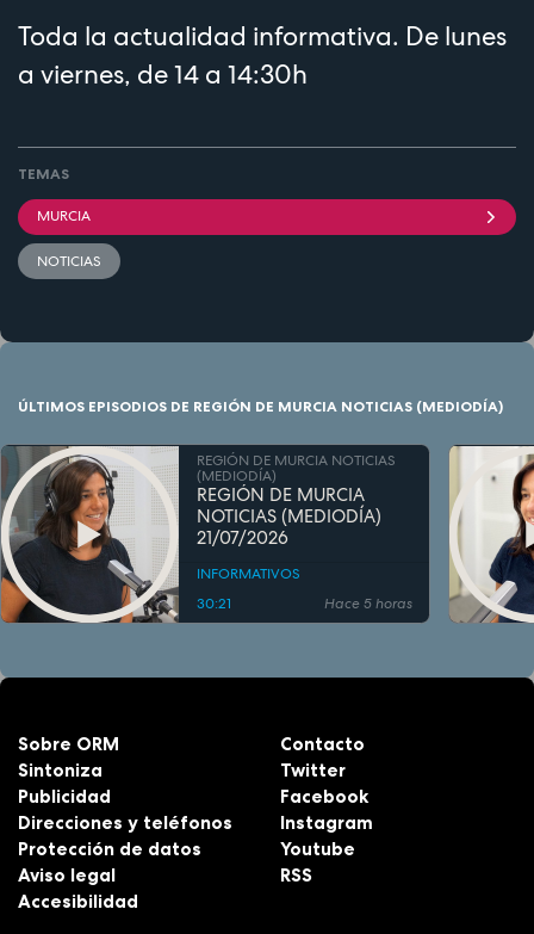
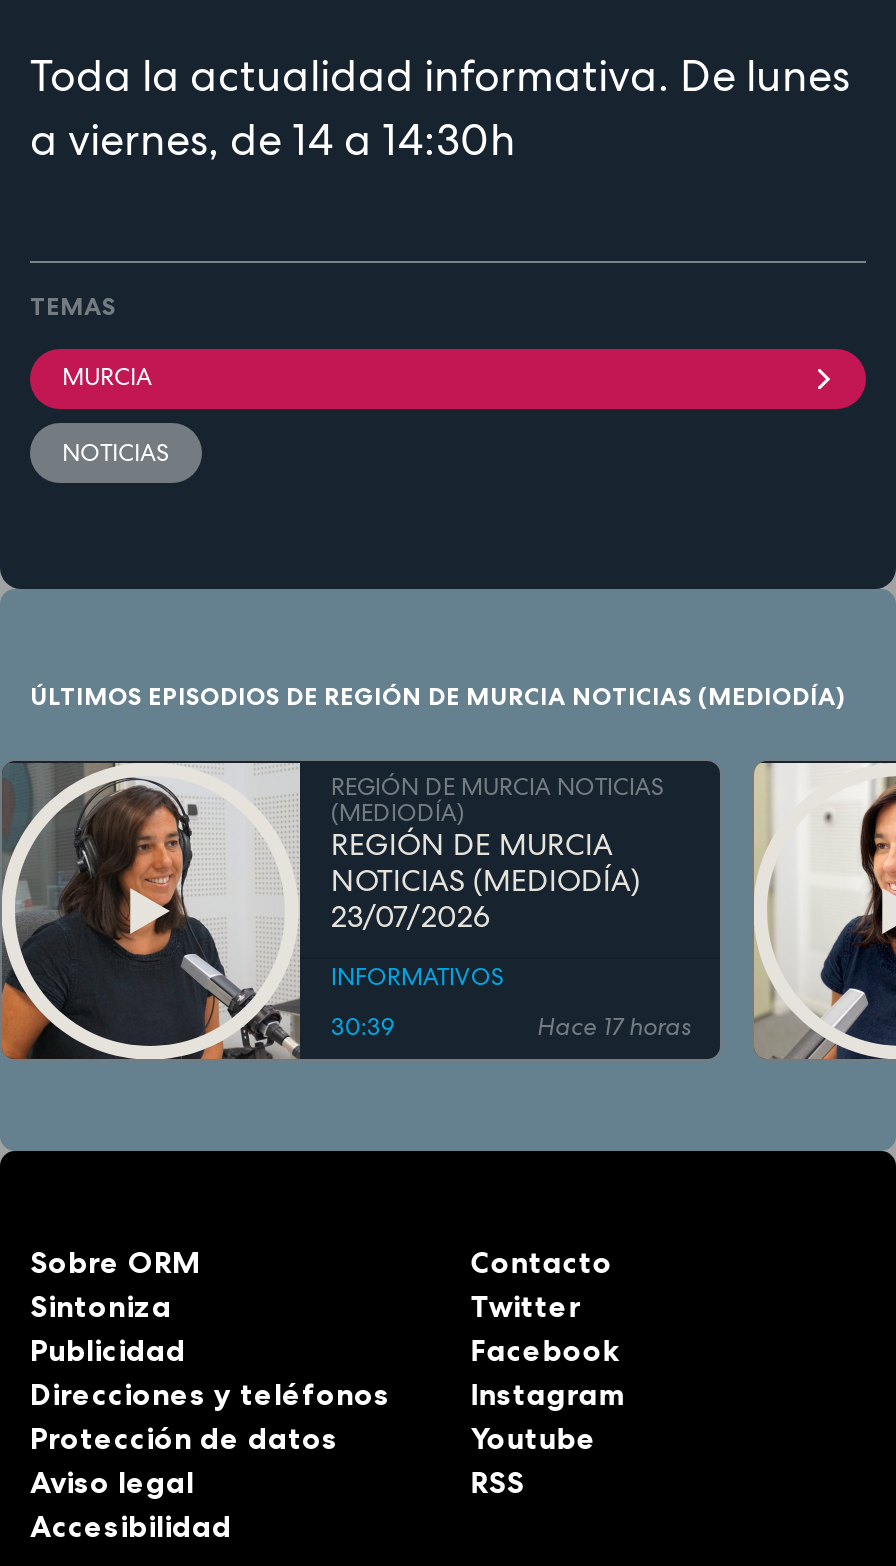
- 21/07/2026
+ 23/07/2026

- 30:21
+ 30:39

- Hace 5 horas
+ Hace 17 horas
